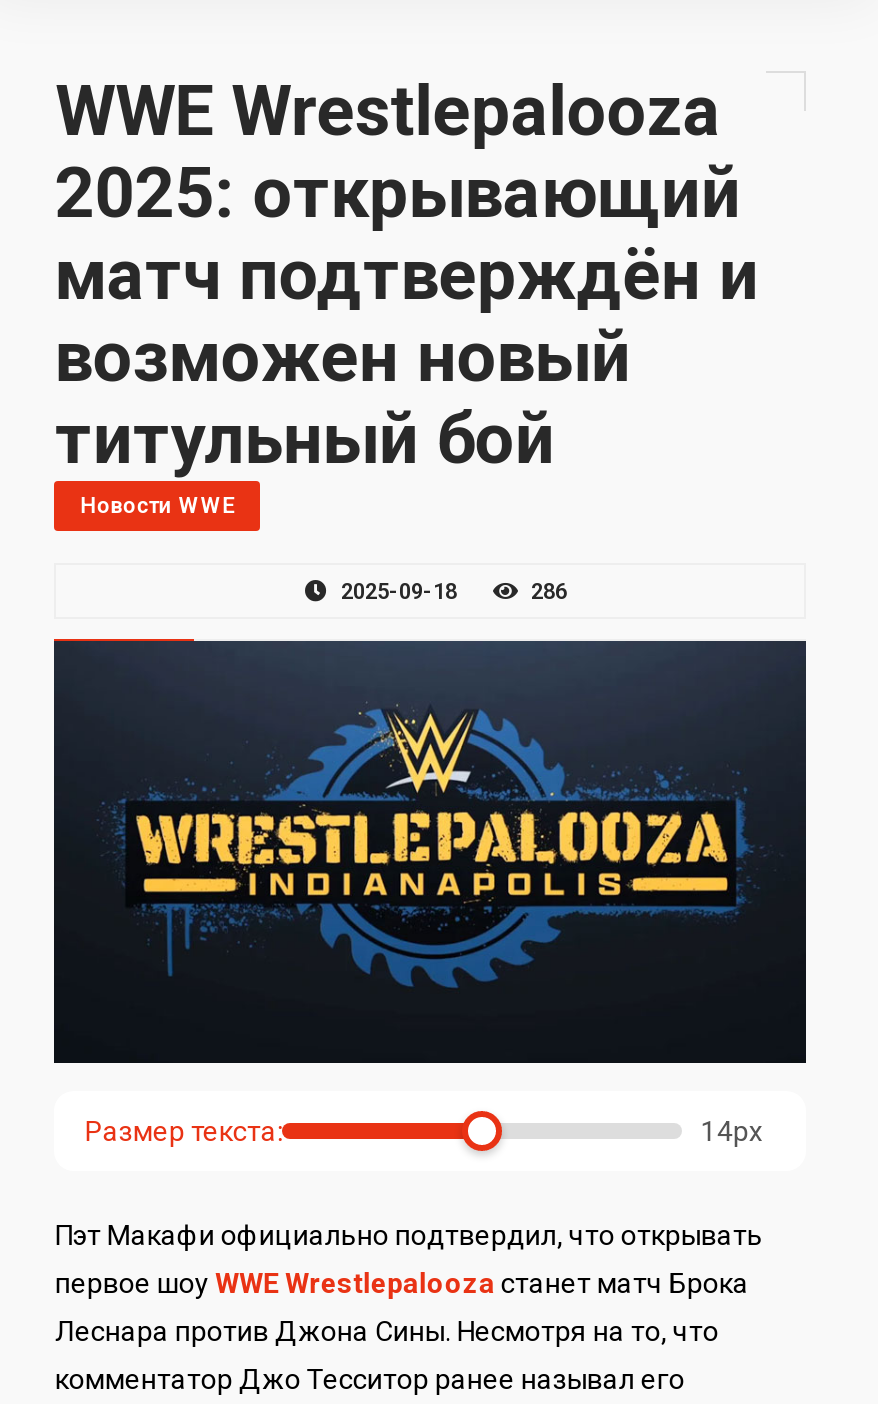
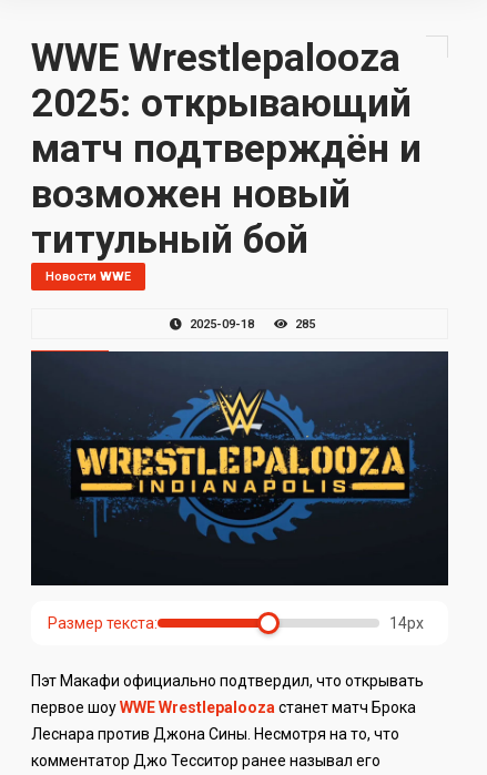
- 286
+ 285
